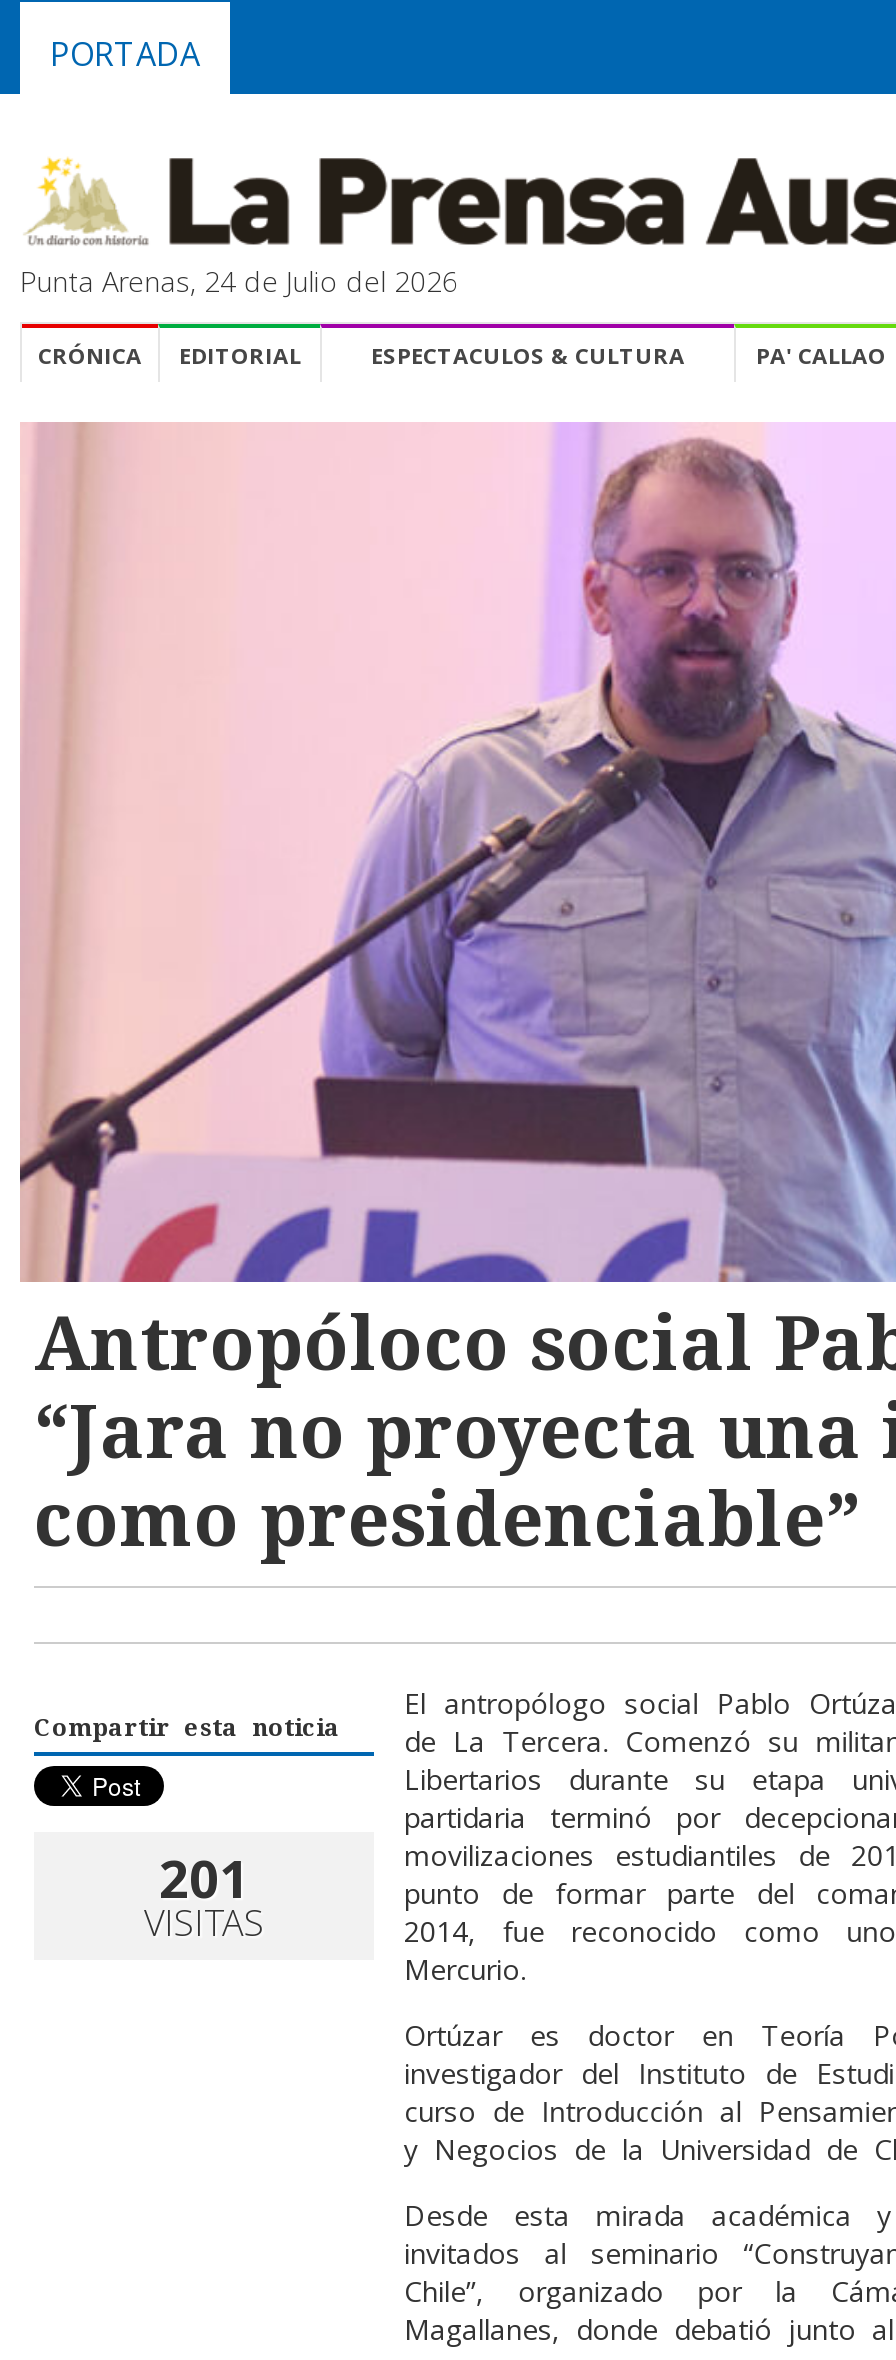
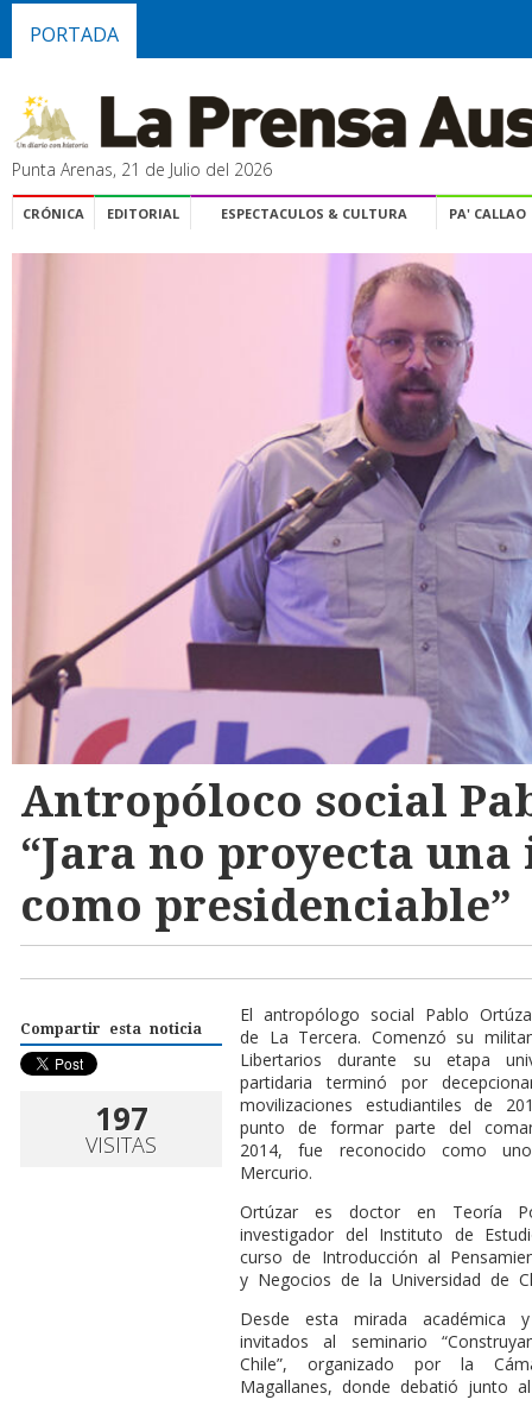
- Punta Arenas, 24 de Julio del 2026
+ Punta Arenas, 21 de Julio del 2026

- 201
+ 197
